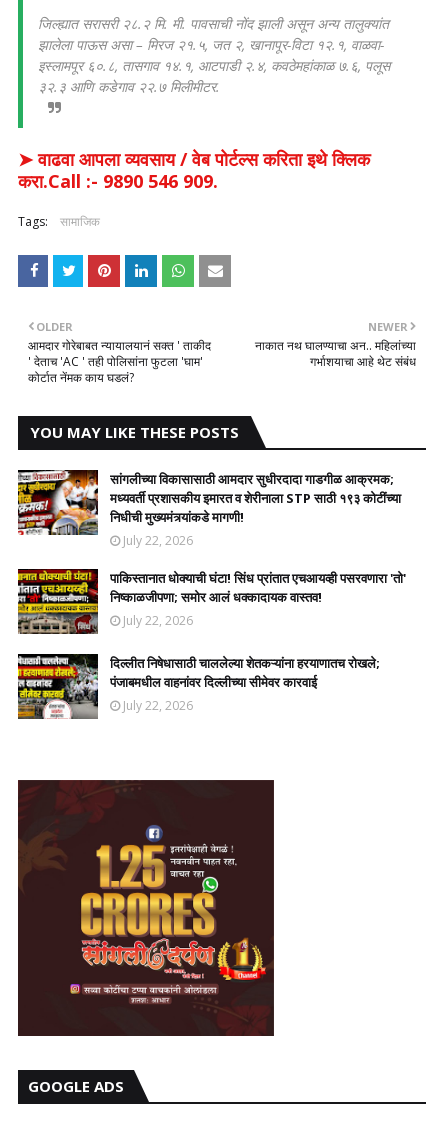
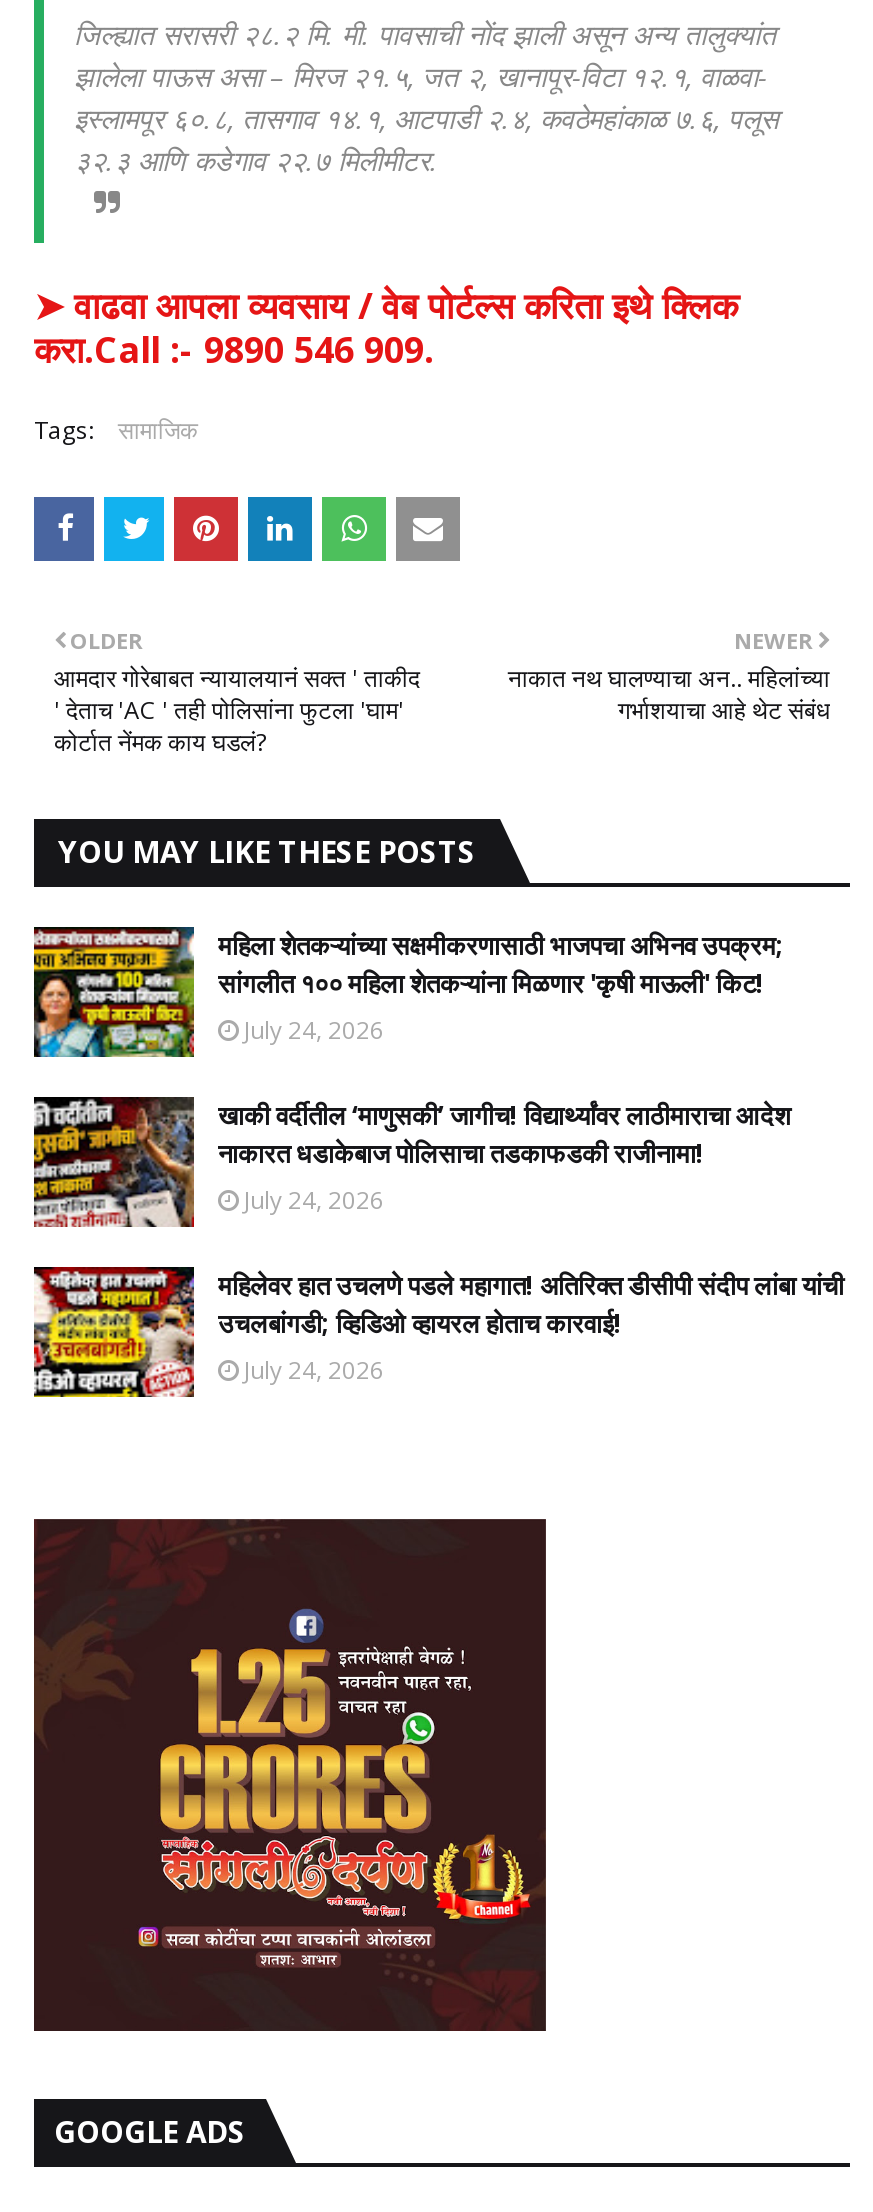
- [image]
- सांगलीच्या विकासासाठी आमदार सुधीरदादा गाडगीळ आक्रमक;
- मध्यवर्ती प्रशासकीय इमारत व शेरीनाला STP साठी १९३ कोटींच्या
- निधीची मुख्यमंत्र्यांकडे मागणी!
- July 22, 2026
+ [image]
+ महिला शेतकऱ्यांच्या सक्षमीकरणासाठी भाजपचा अभिनव उपक्रम;
+ सांगलीत १०० महिला शेतकऱ्यांना मिळणार 'कृषी माऊली' किट!
+ July 24, 2026

- [image]
- पाकिस्तानात धोक्याची घंटा! सिंध प्रांतात एचआयव्ही पसरवणारा 'तो'
- निष्काळजीपणा; समोर आलं धक्कादायक वास्तव!
- July 22, 2026
+ [image]
+ खाकी वर्दीतील ‘माणुसकी’ जागीच! विद्यार्थ्यांवर लाठीमाराचा आदेश
+ नाकारत धडाकेबाज पोलिसाचा तडकाफडकी राजीनामा!
+ July 24, 2026

- [image]
- दिल्लीत निषेधासाठी चाललेल्या शेतकऱ्यांना हरयाणातच रोखले;
- पंजाबमधील वाहनांवर दिल्लीच्या सीमेवर कारवाई
- July 22, 2026
+ [image]
+ महिलेवर हात उचलणे पडले महागात! अतिरिक्त डीसीपी संदीप लांबा यांची
+ उचलबांगडी; व्हिडिओ व्हायरल होताच कारवाई!
+ July 24, 2026
